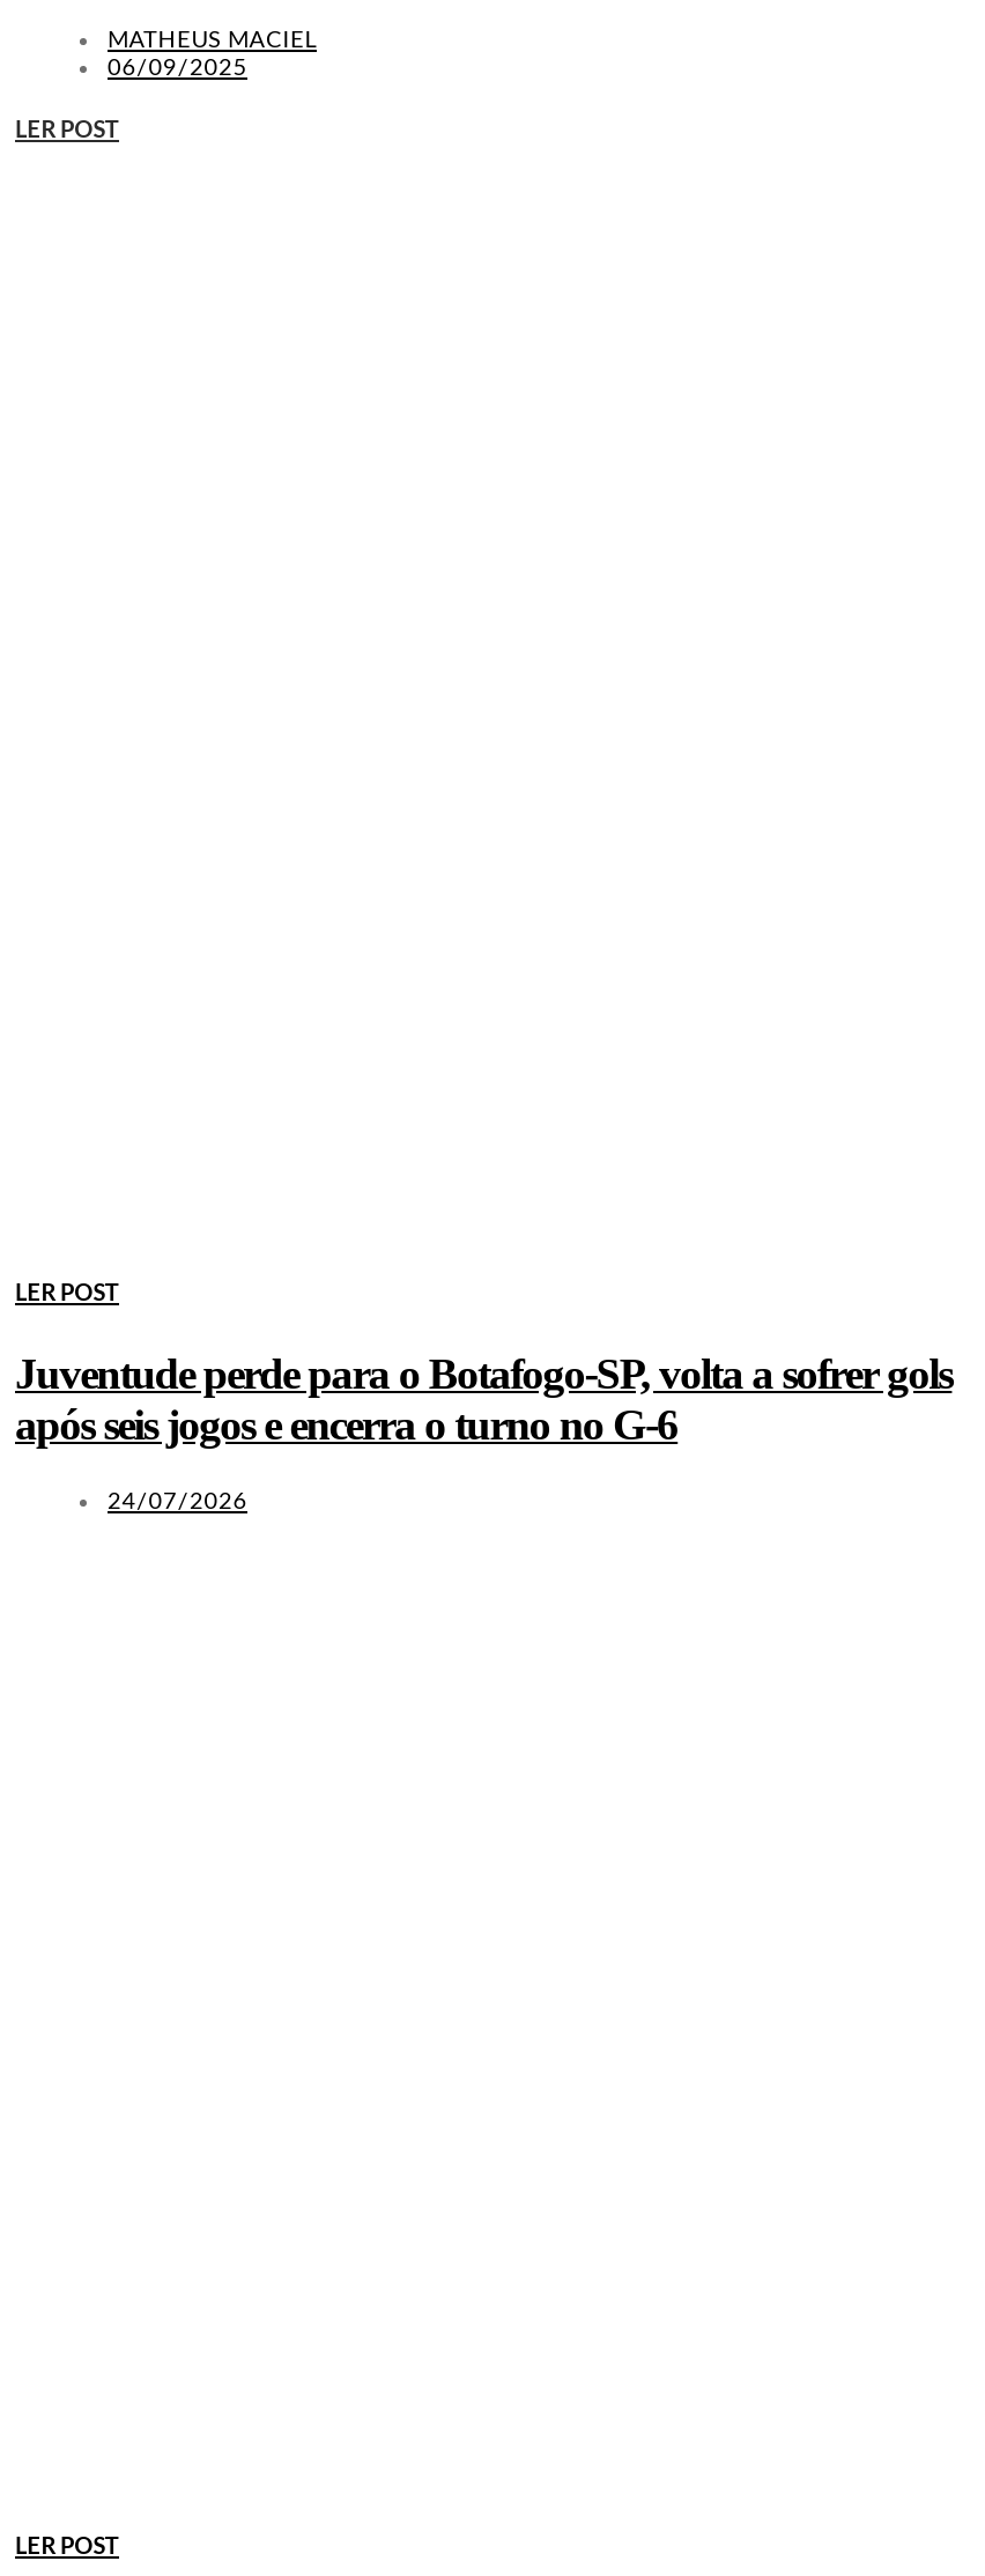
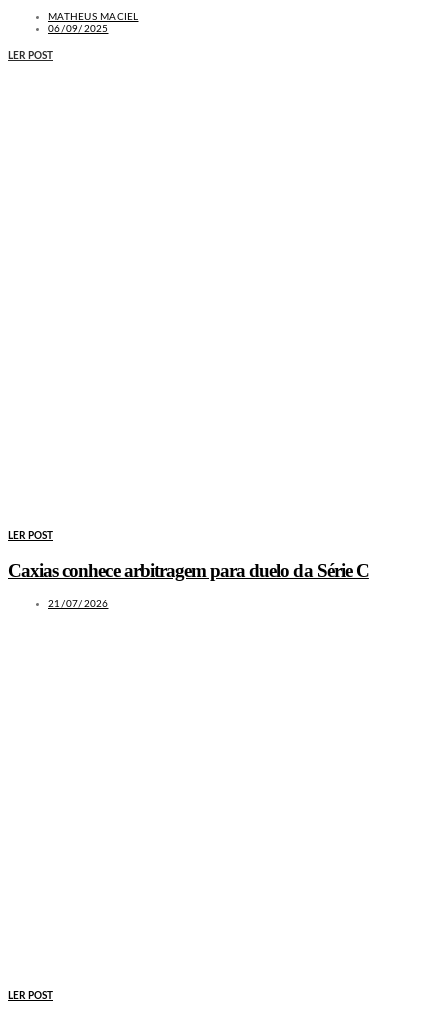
- Juventude perde para o Botafogo-SP, volta a sofrer gols
- após seis jogos e encerra o turno no G-6
+ Caxias conhece arbitragem para duelo da Série C

- 24/07/2026
+ 21/07/2026
